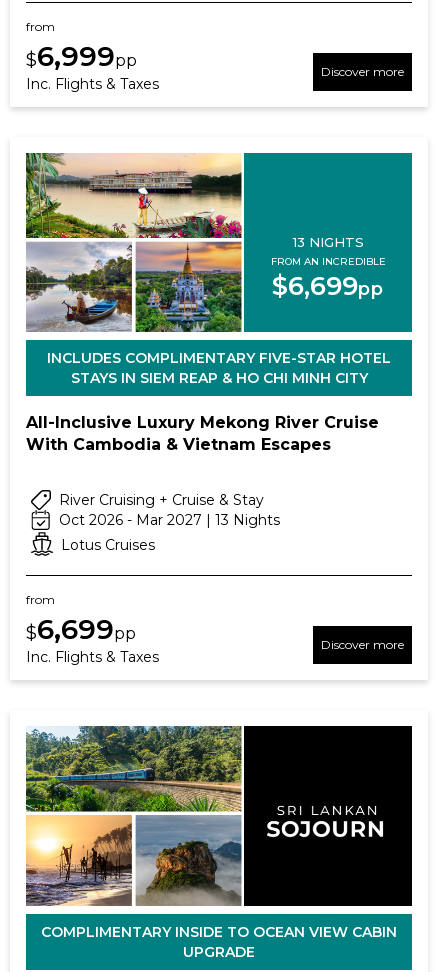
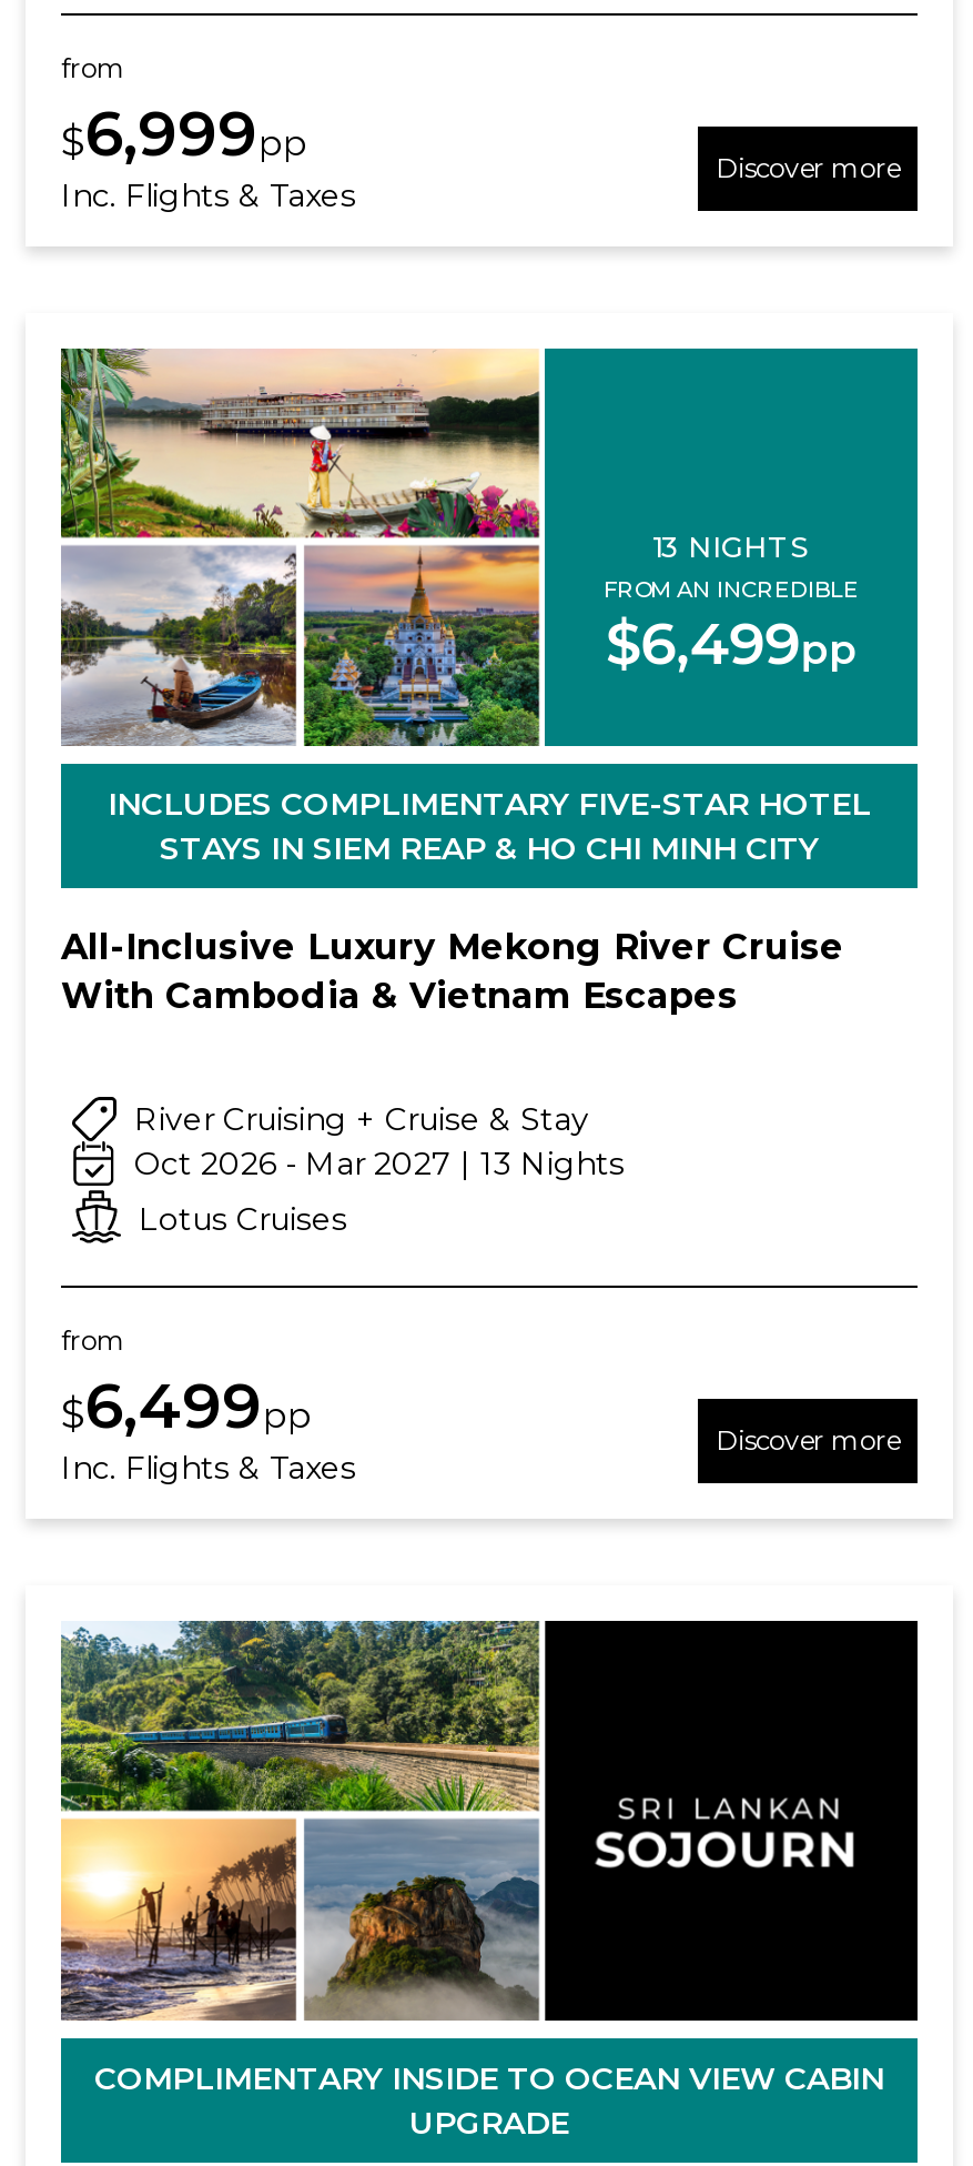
- $6,699pp
+ $6,499pp

- $6,699pp
+ $6,499pp
